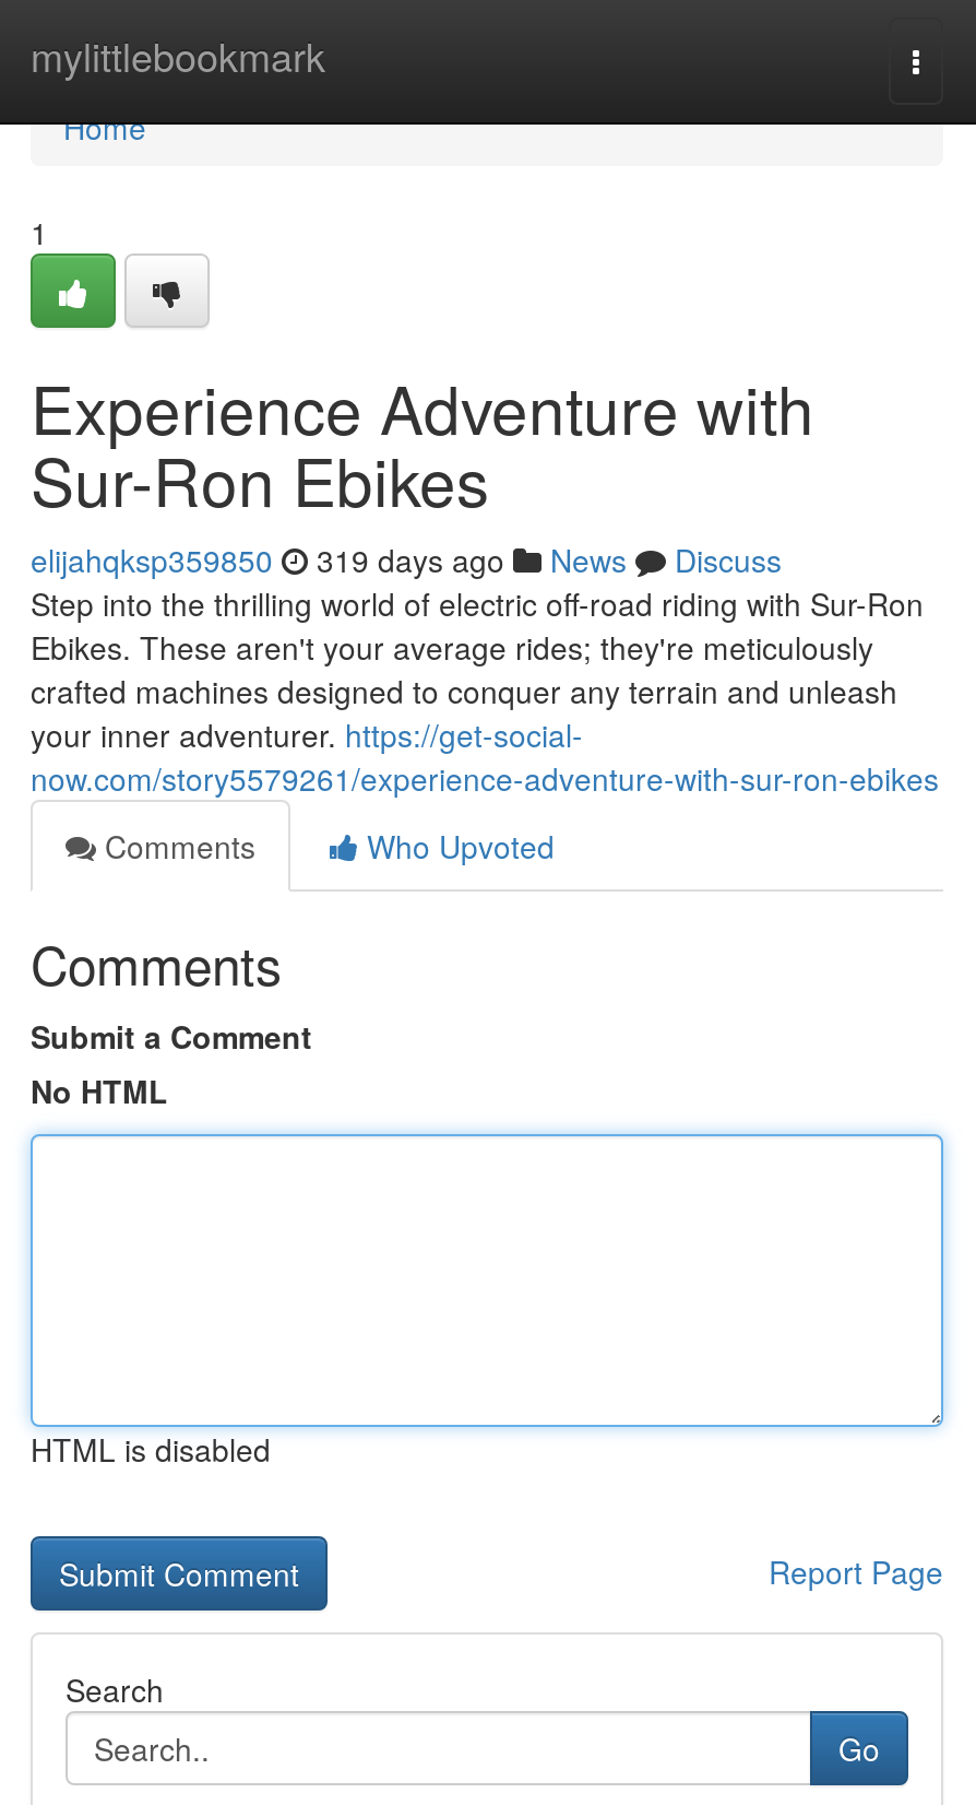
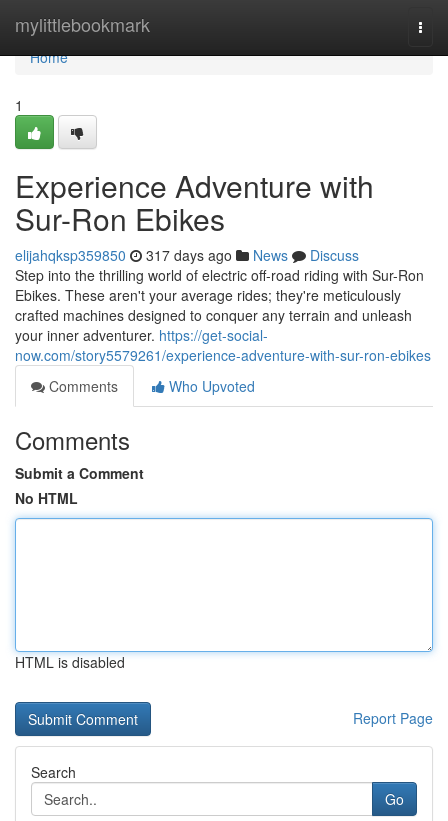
- elijahqksp359850 319 days ago News Discuss
+ elijahqksp359850 317 days ago News Discuss
